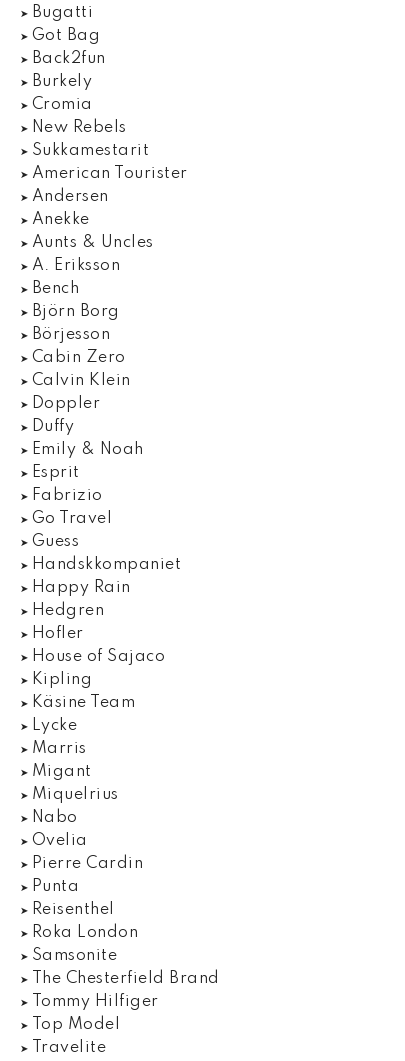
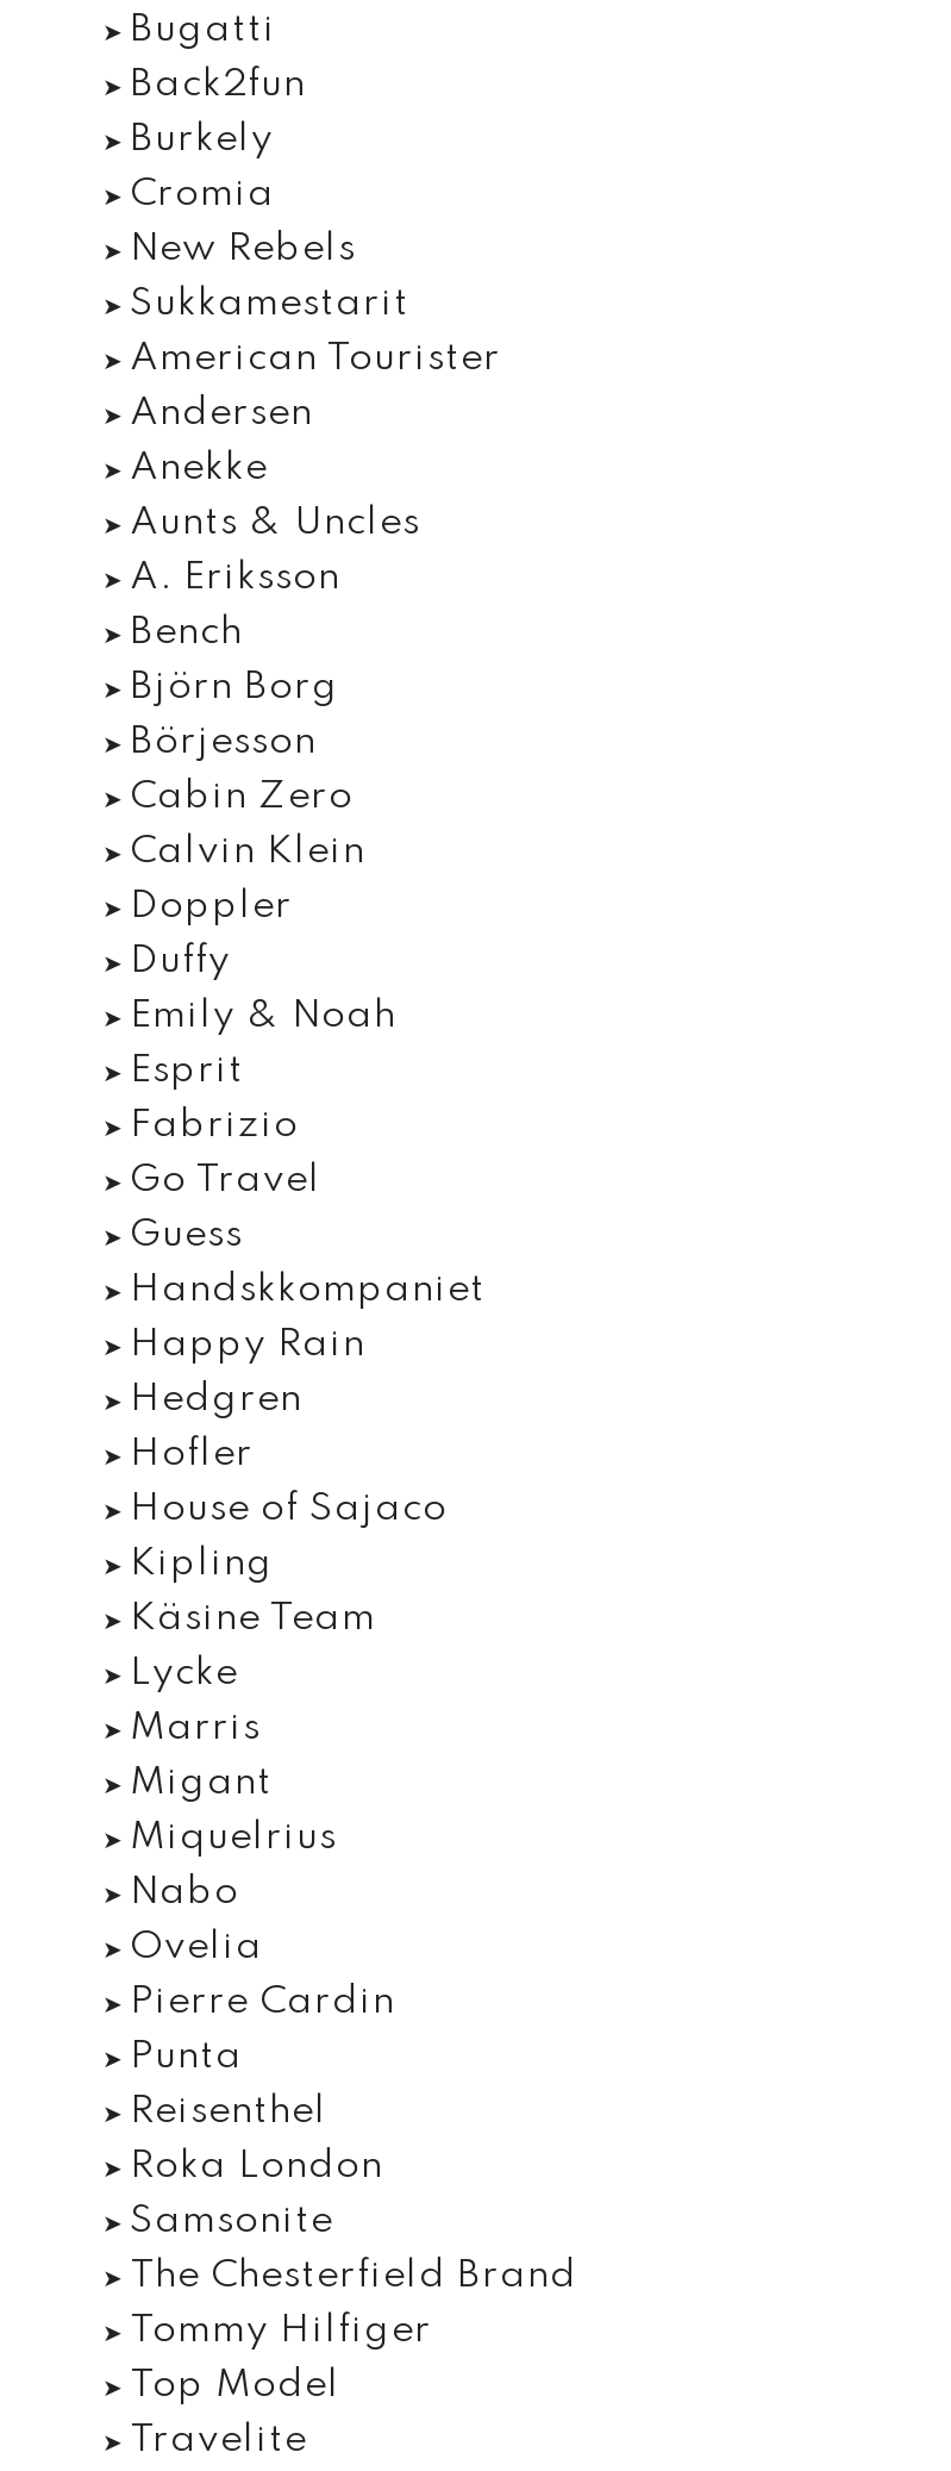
- Got Bag
